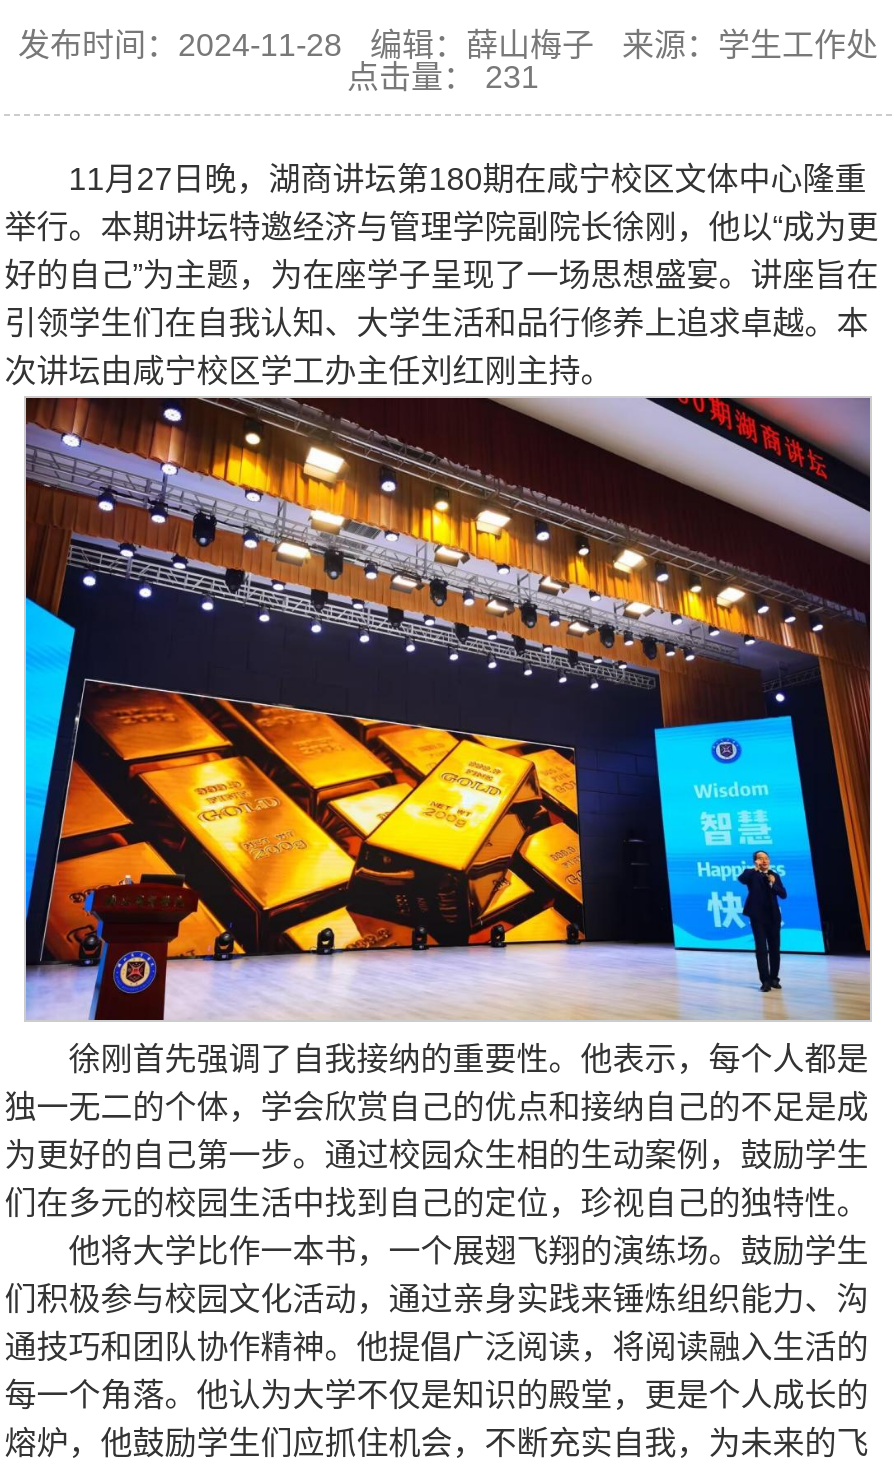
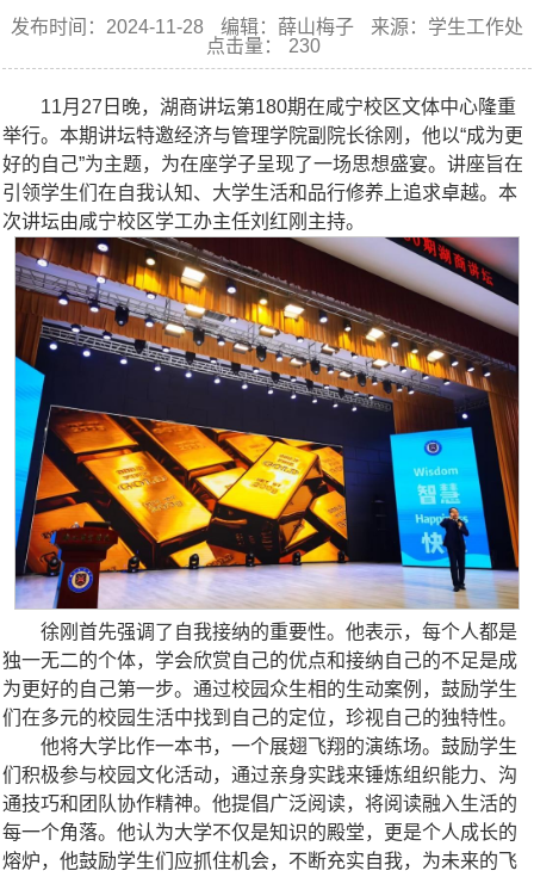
- 点击量： 231
+ 点击量： 230
